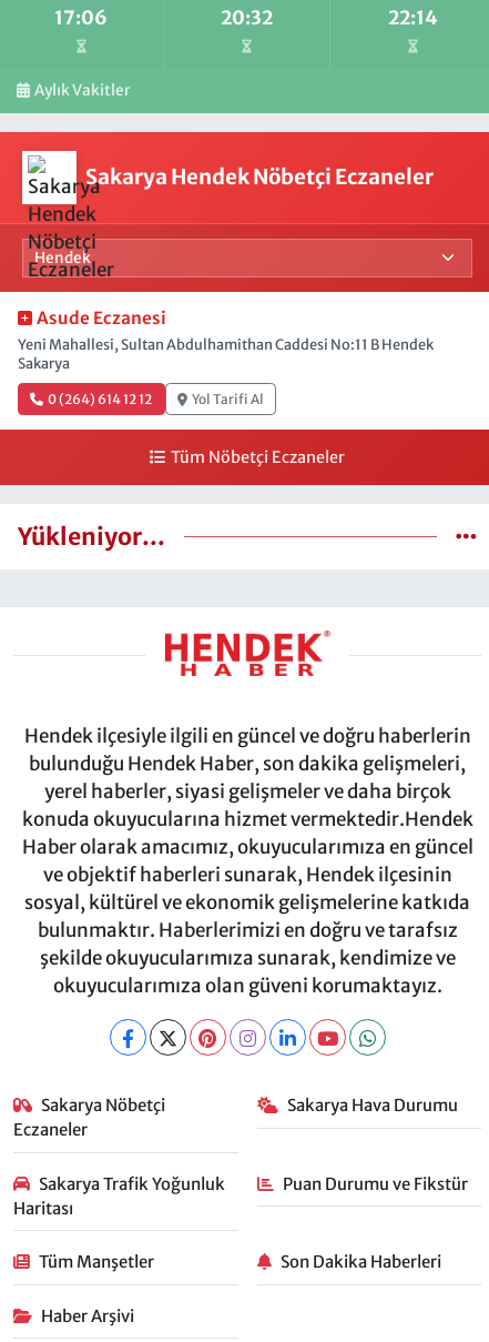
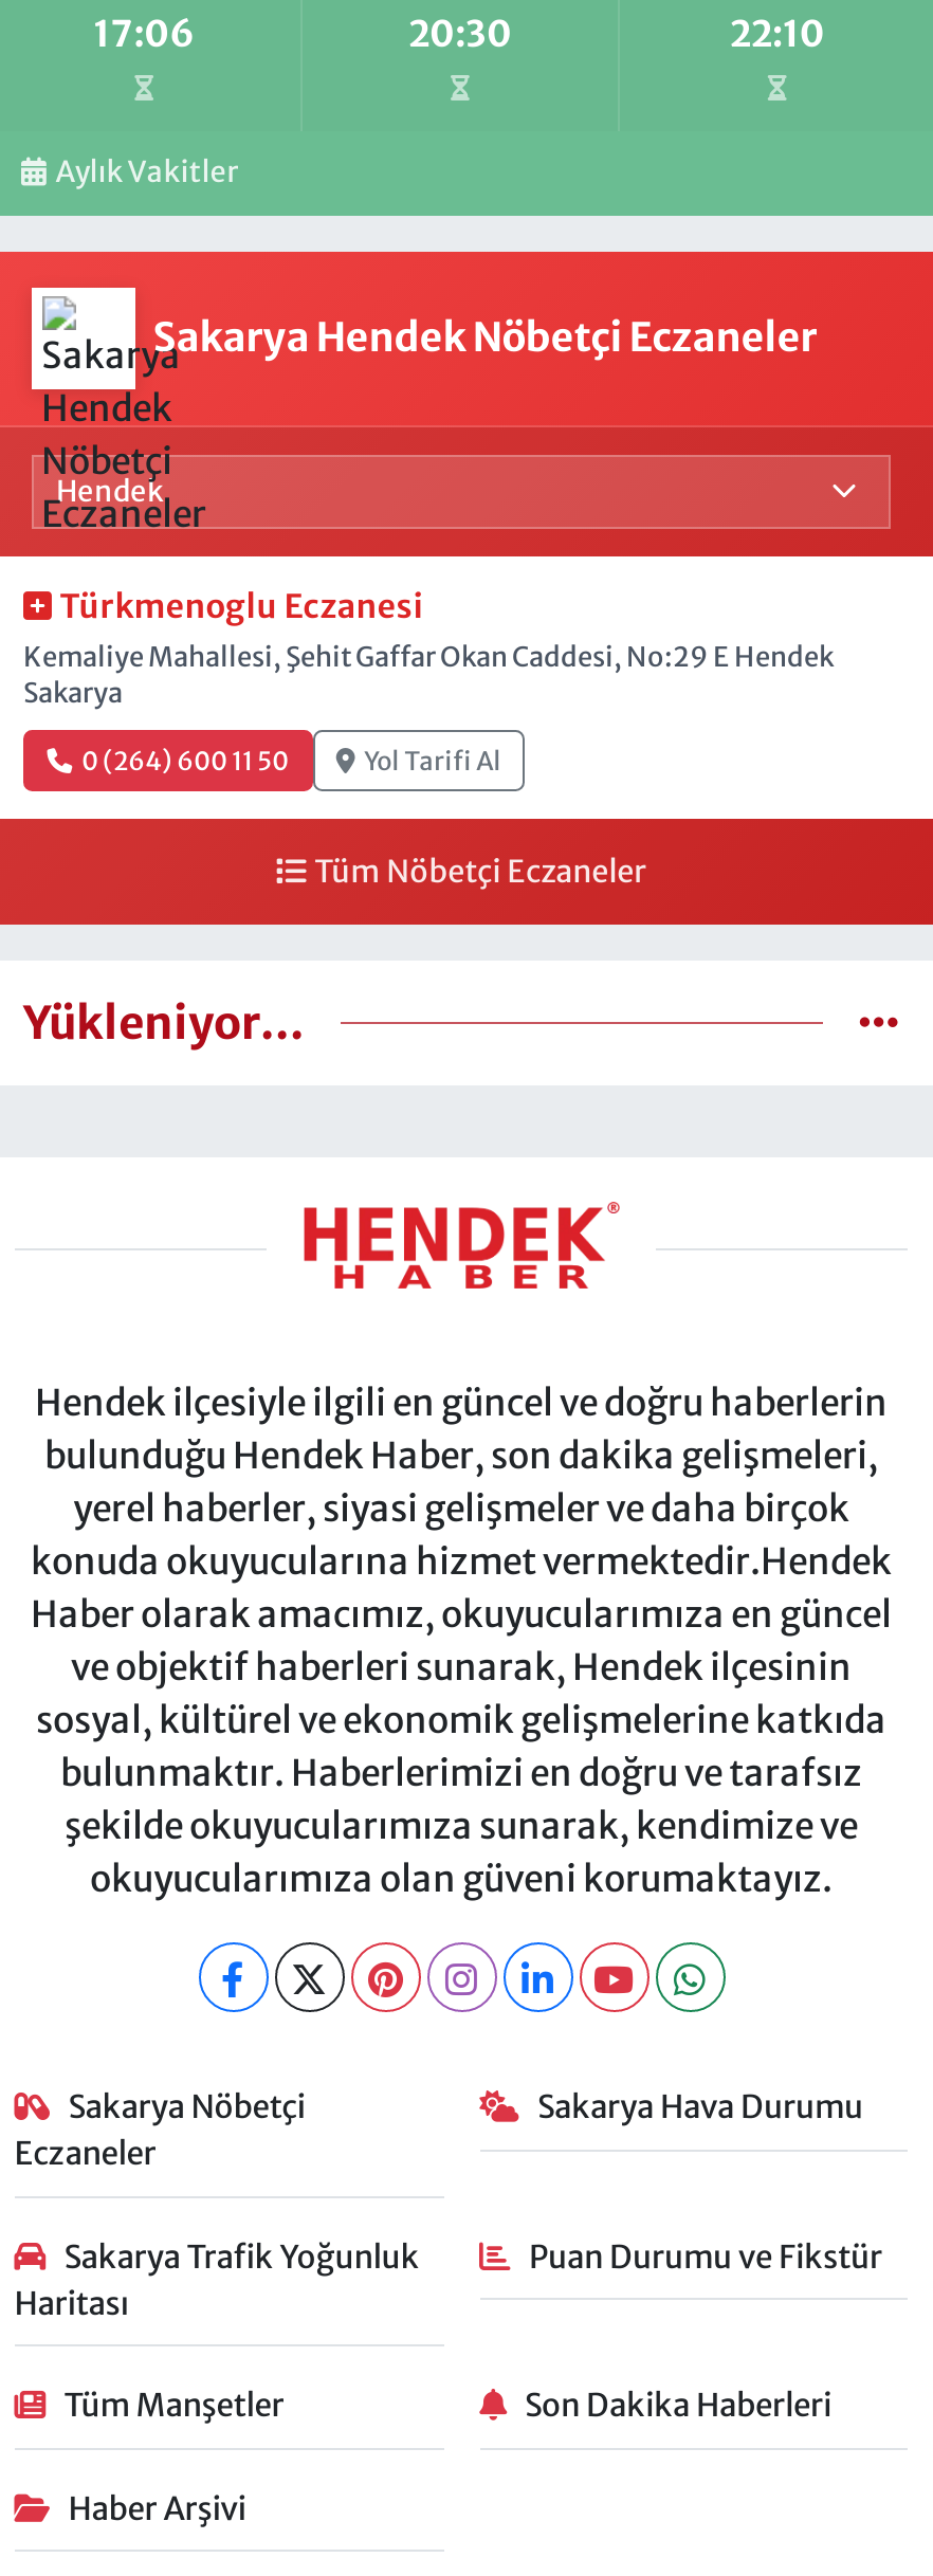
- 20:32
+ 20:30

- 22:14
+ 22:10

- Asude Eczanesi
- Yeni Mahallesi, Sultan Abdulhamithan Caddesi No:11 B Hendek
+ Türkmenoglu Eczanesi
+ Kemaliye Mahallesi, Şehit Gaffar Okan Caddesi, No:29 E Hendek

- 0 (264) 614 12 12
+ 0 (264) 600 11 50
